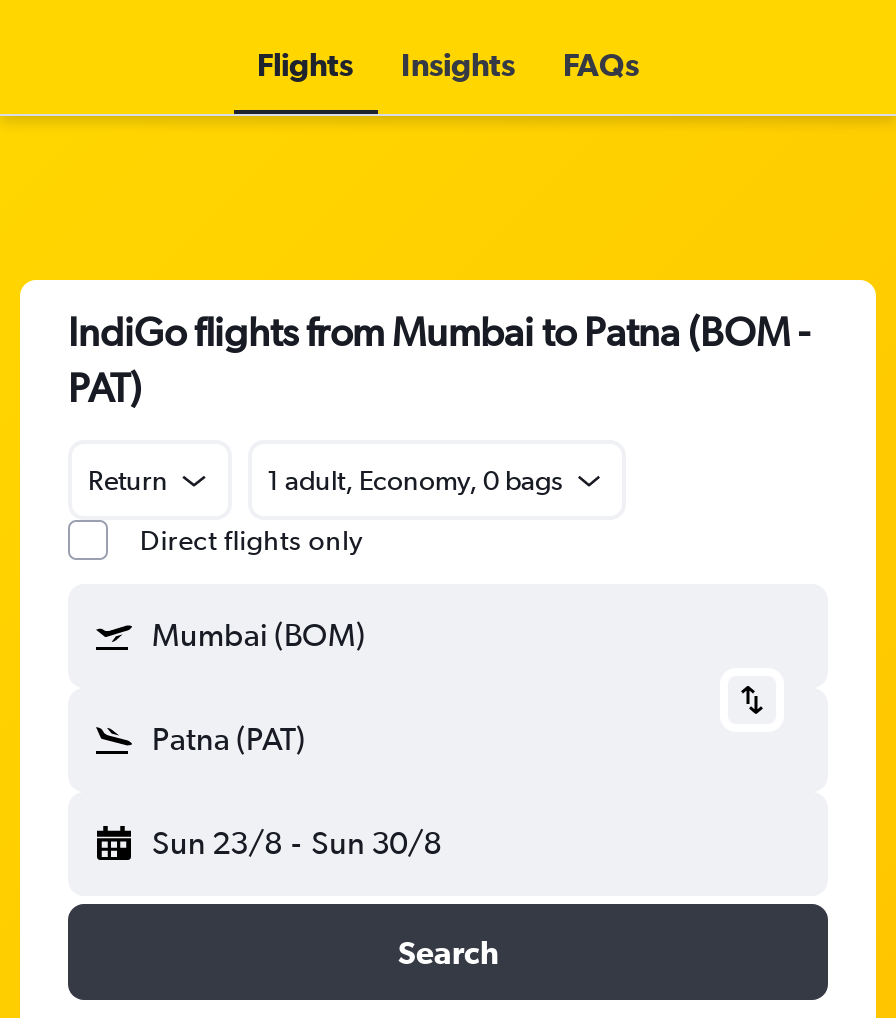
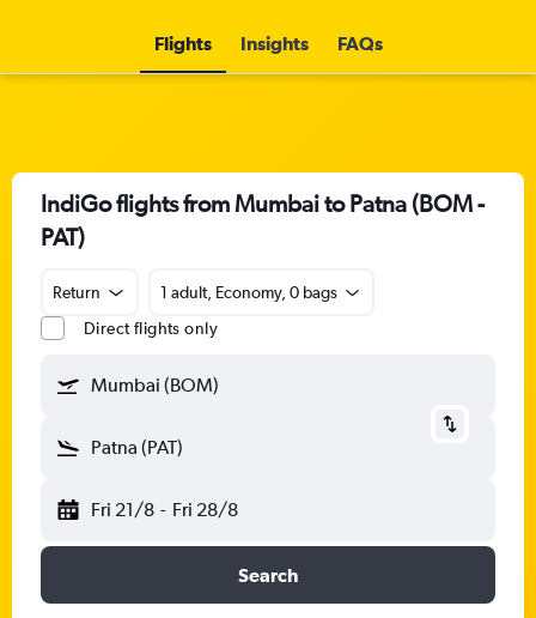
- Sun 23/8 - Sun 30/8
+ Fri 21/8 - Fri 28/8
